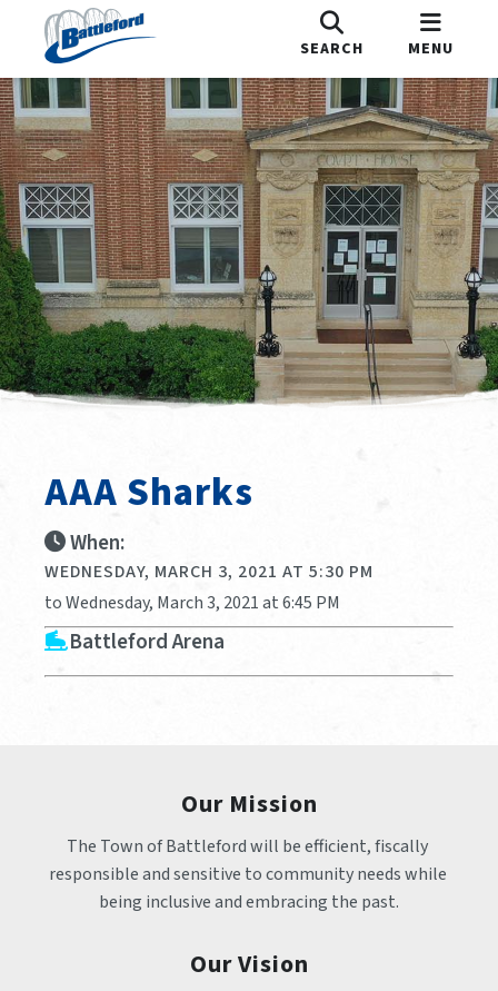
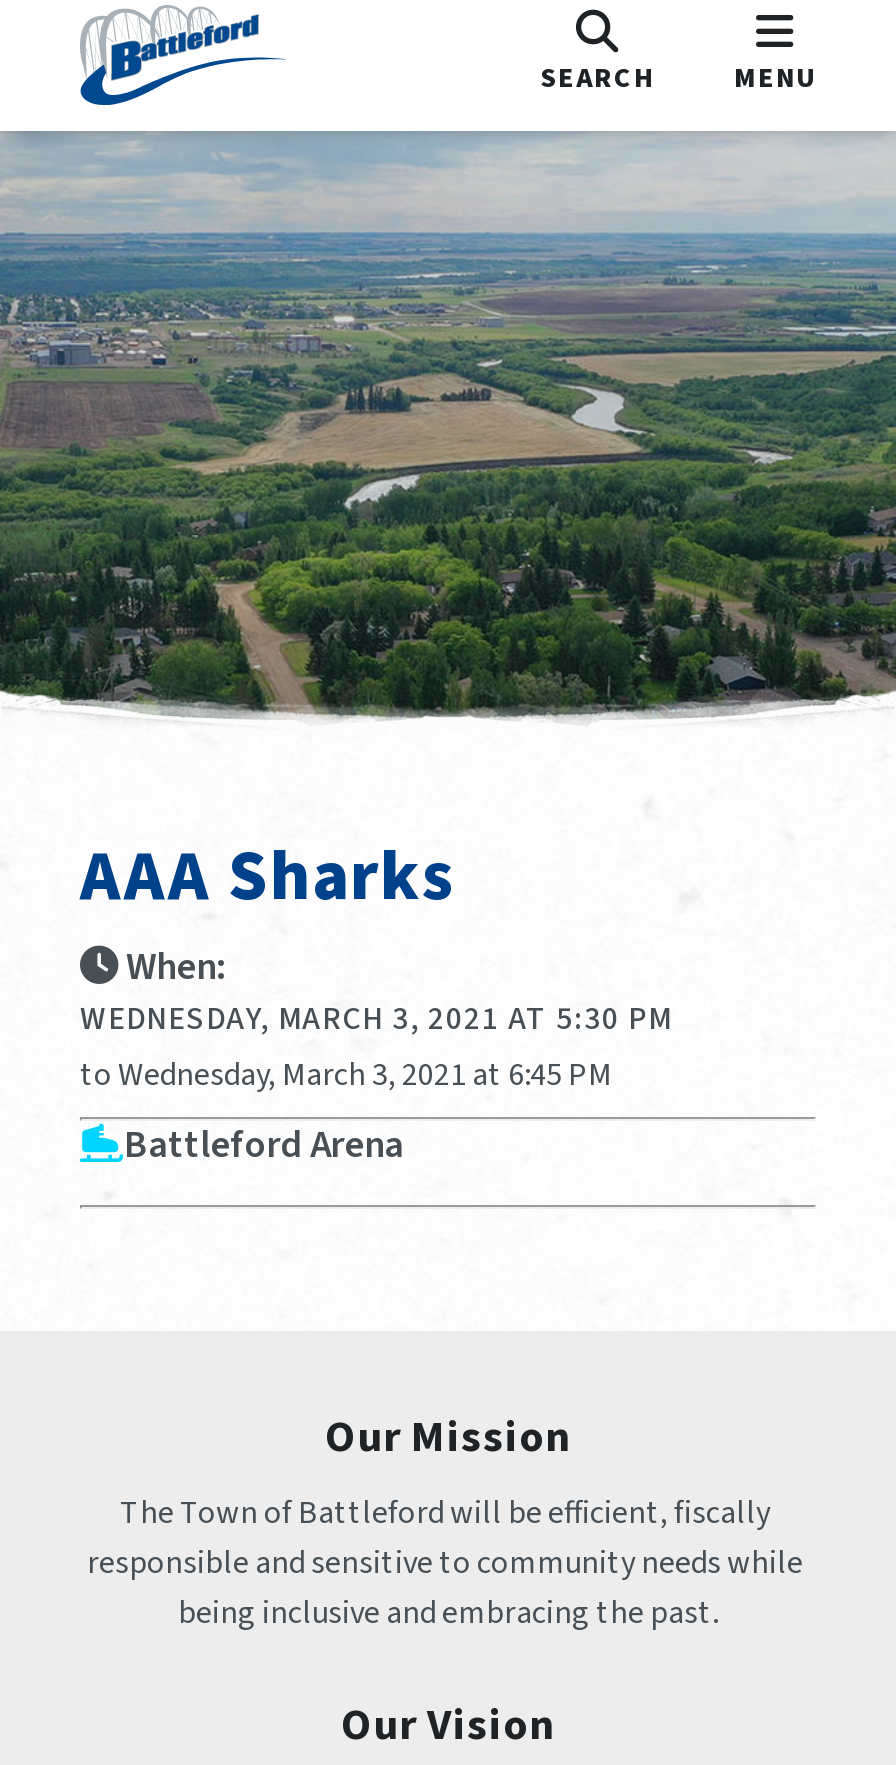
- [image]
+ [image]
